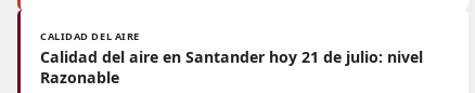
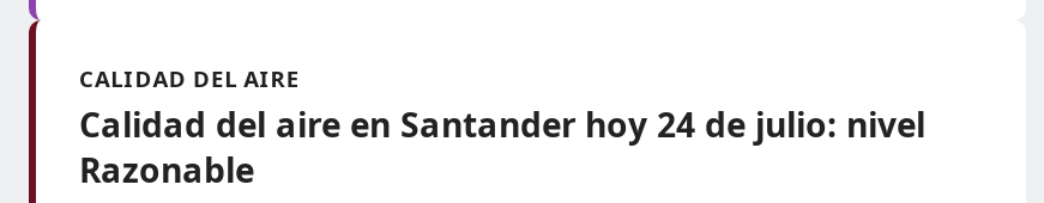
- Calidad del aire en Santander hoy 21 de julio: nivel
+ Calidad del aire en Santander hoy 24 de julio: nivel
